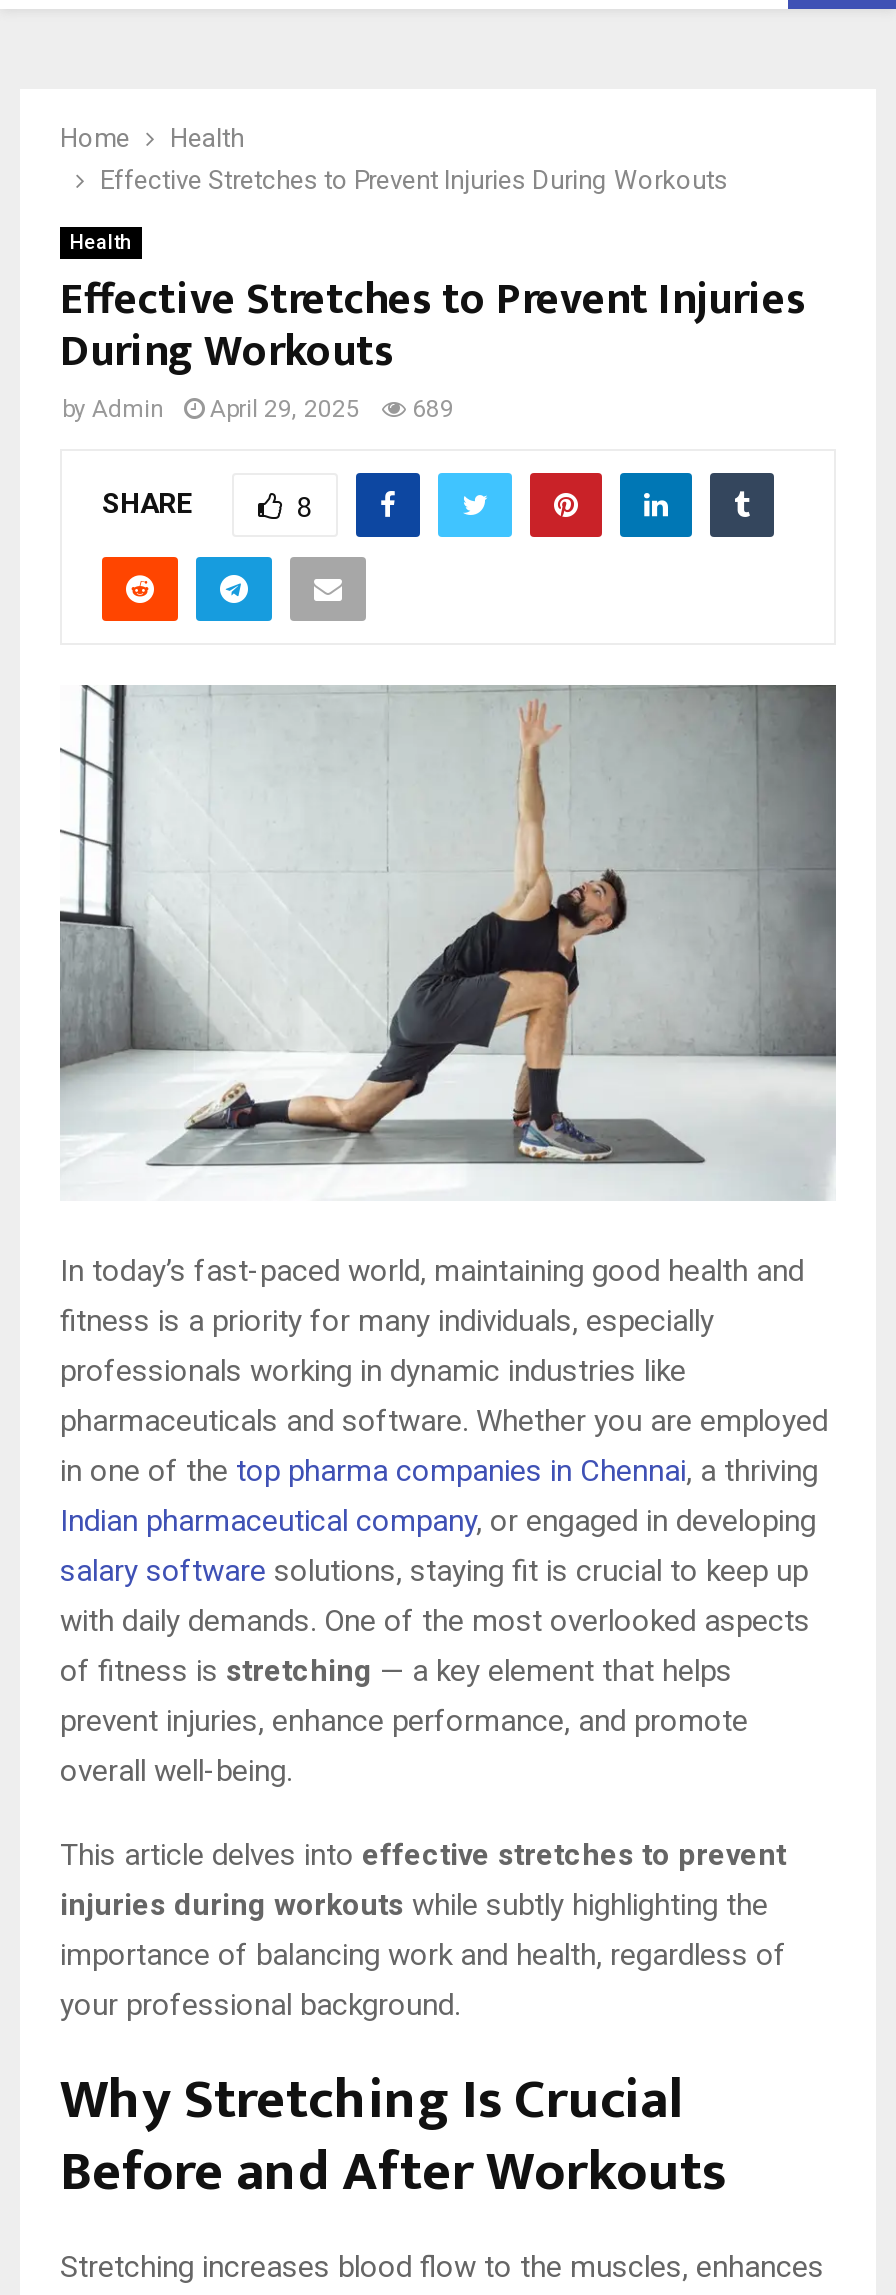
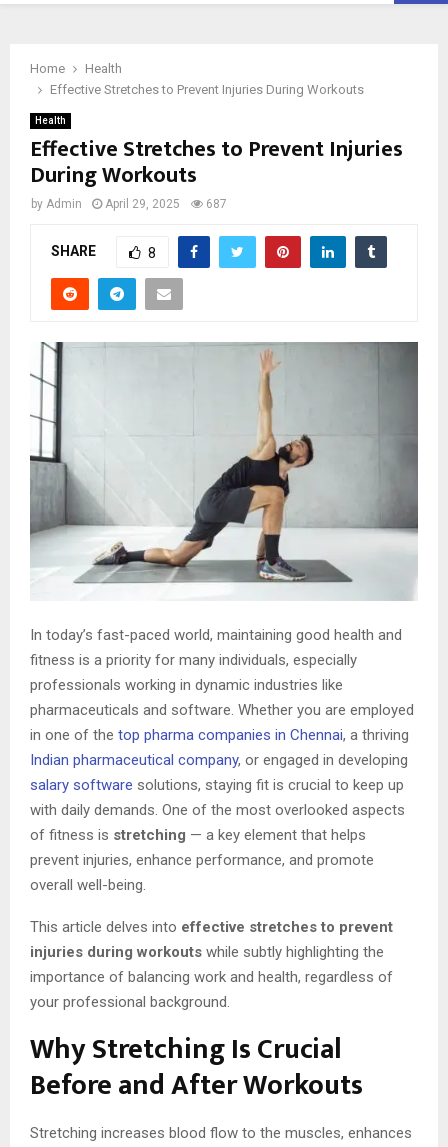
- by Admin April 29, 2025 689
+ by Admin April 29, 2025 687
